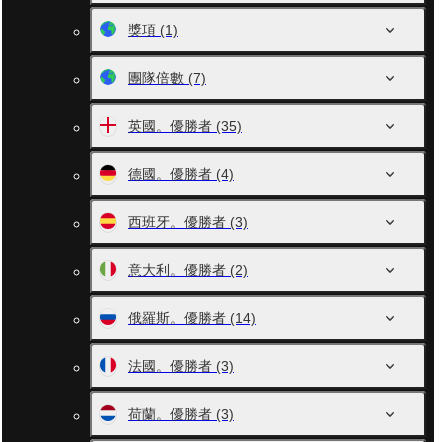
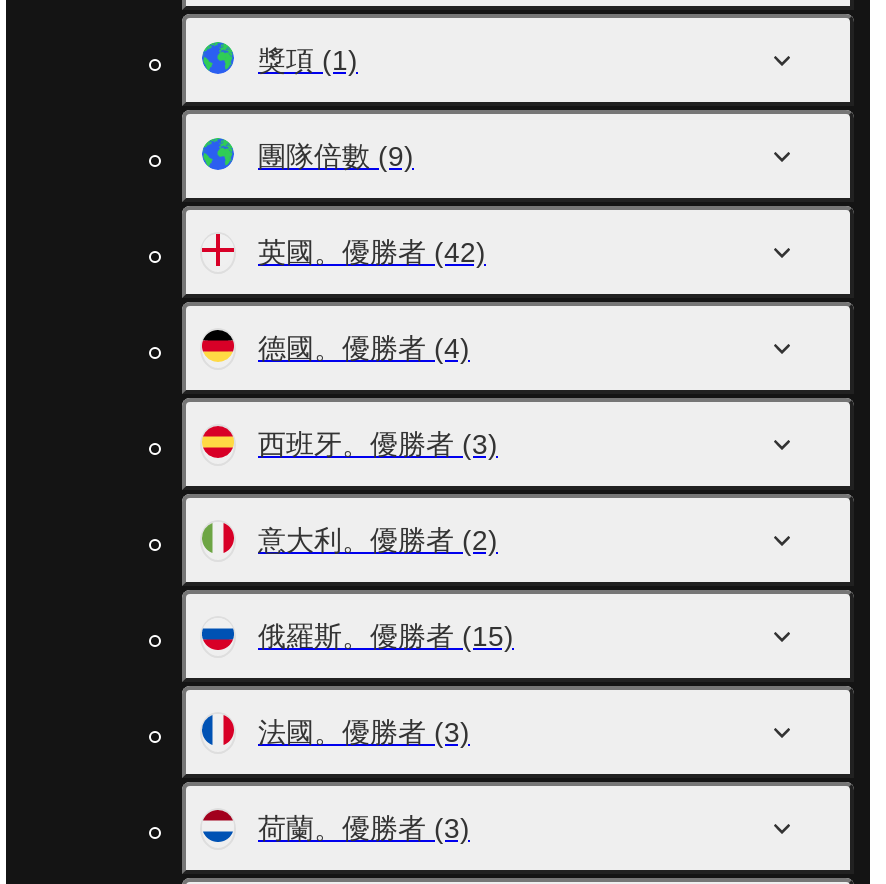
- 團隊倍數(7)
+ 團隊倍數(9)

- 英國。優勝者(35)
+ 英國。優勝者(42)

- 俄羅斯。優勝者(14)
+ 俄羅斯。優勝者(15)
